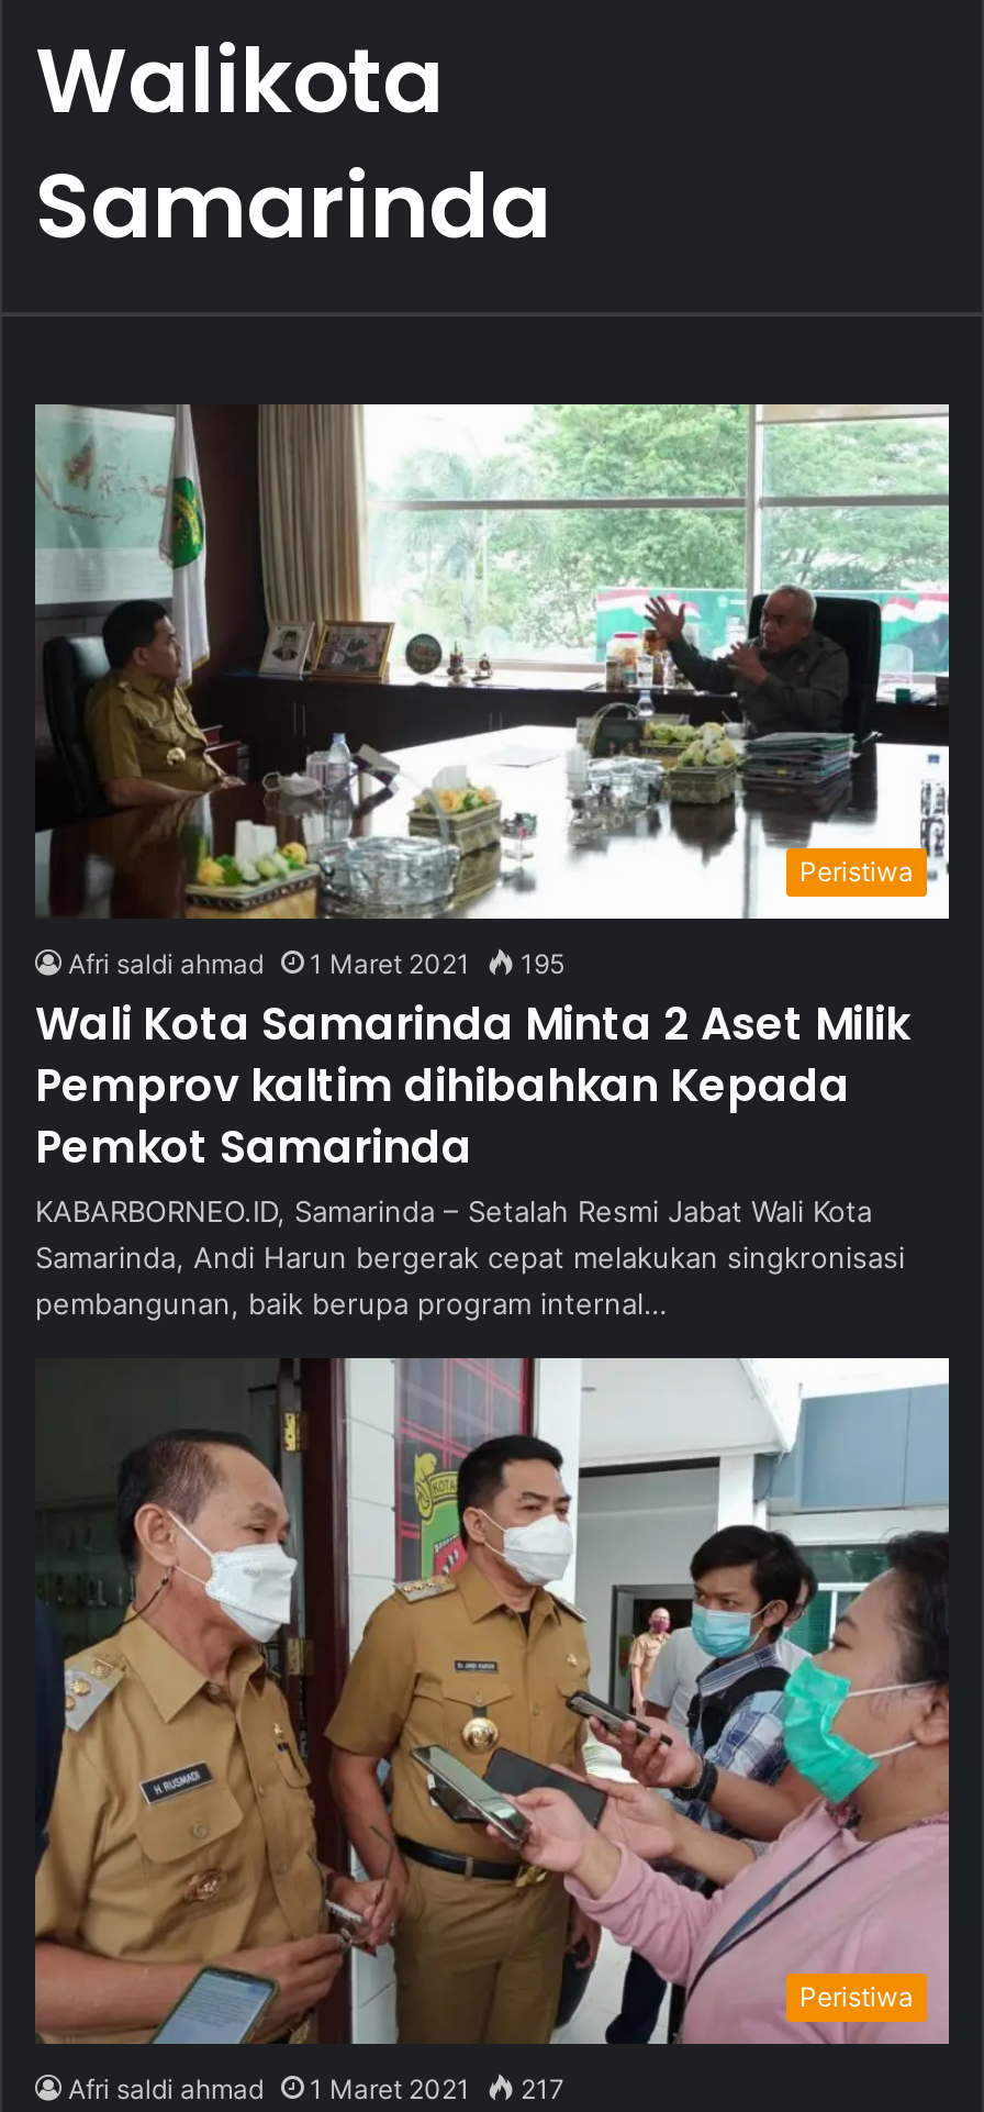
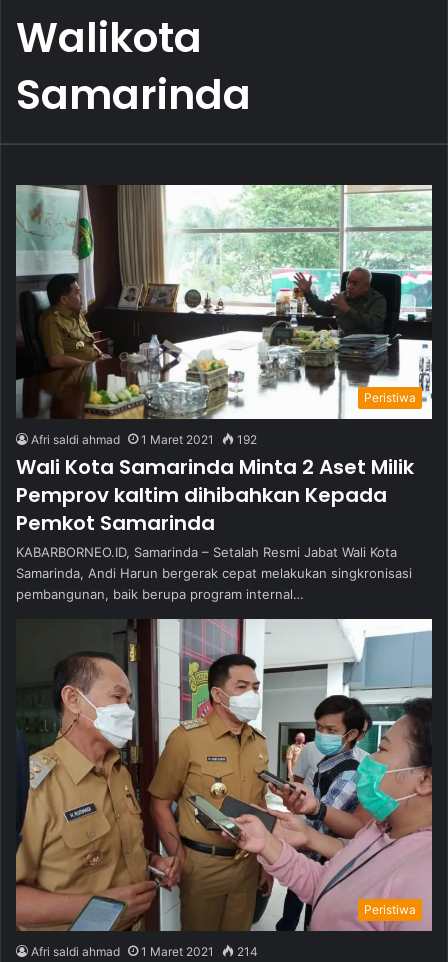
- Afri saldi ahmad 1 Maret 2021 195
+ Afri saldi ahmad 1 Maret 2021 192

- Afri saldi ahmad 1 Maret 2021 217
+ Afri saldi ahmad 1 Maret 2021 214
